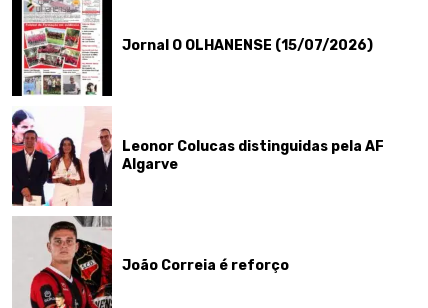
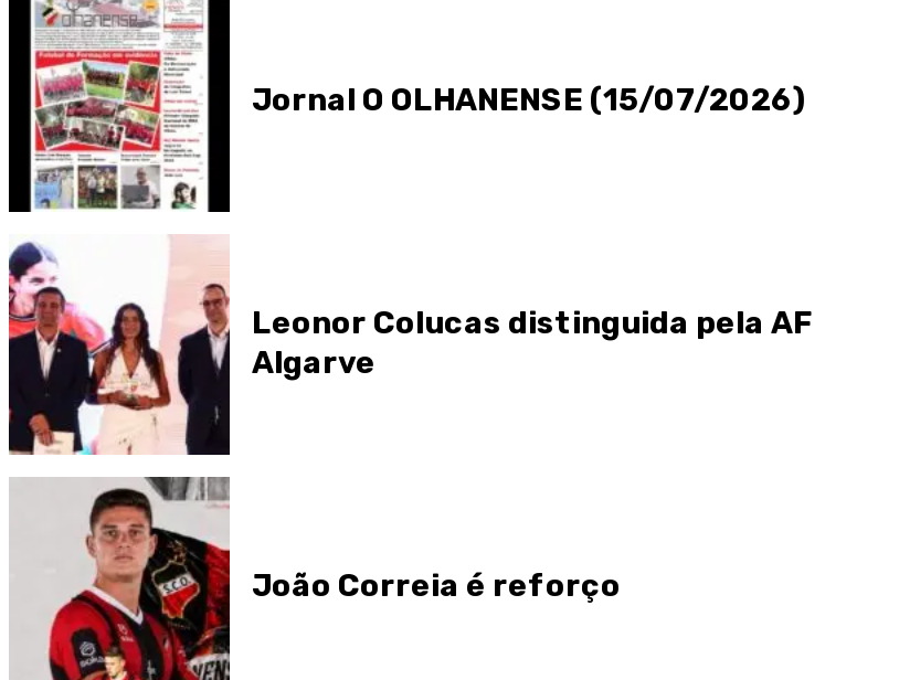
- Leonor Colucas distinguidas pela AF
+ Leonor Colucas distinguida pela AF
